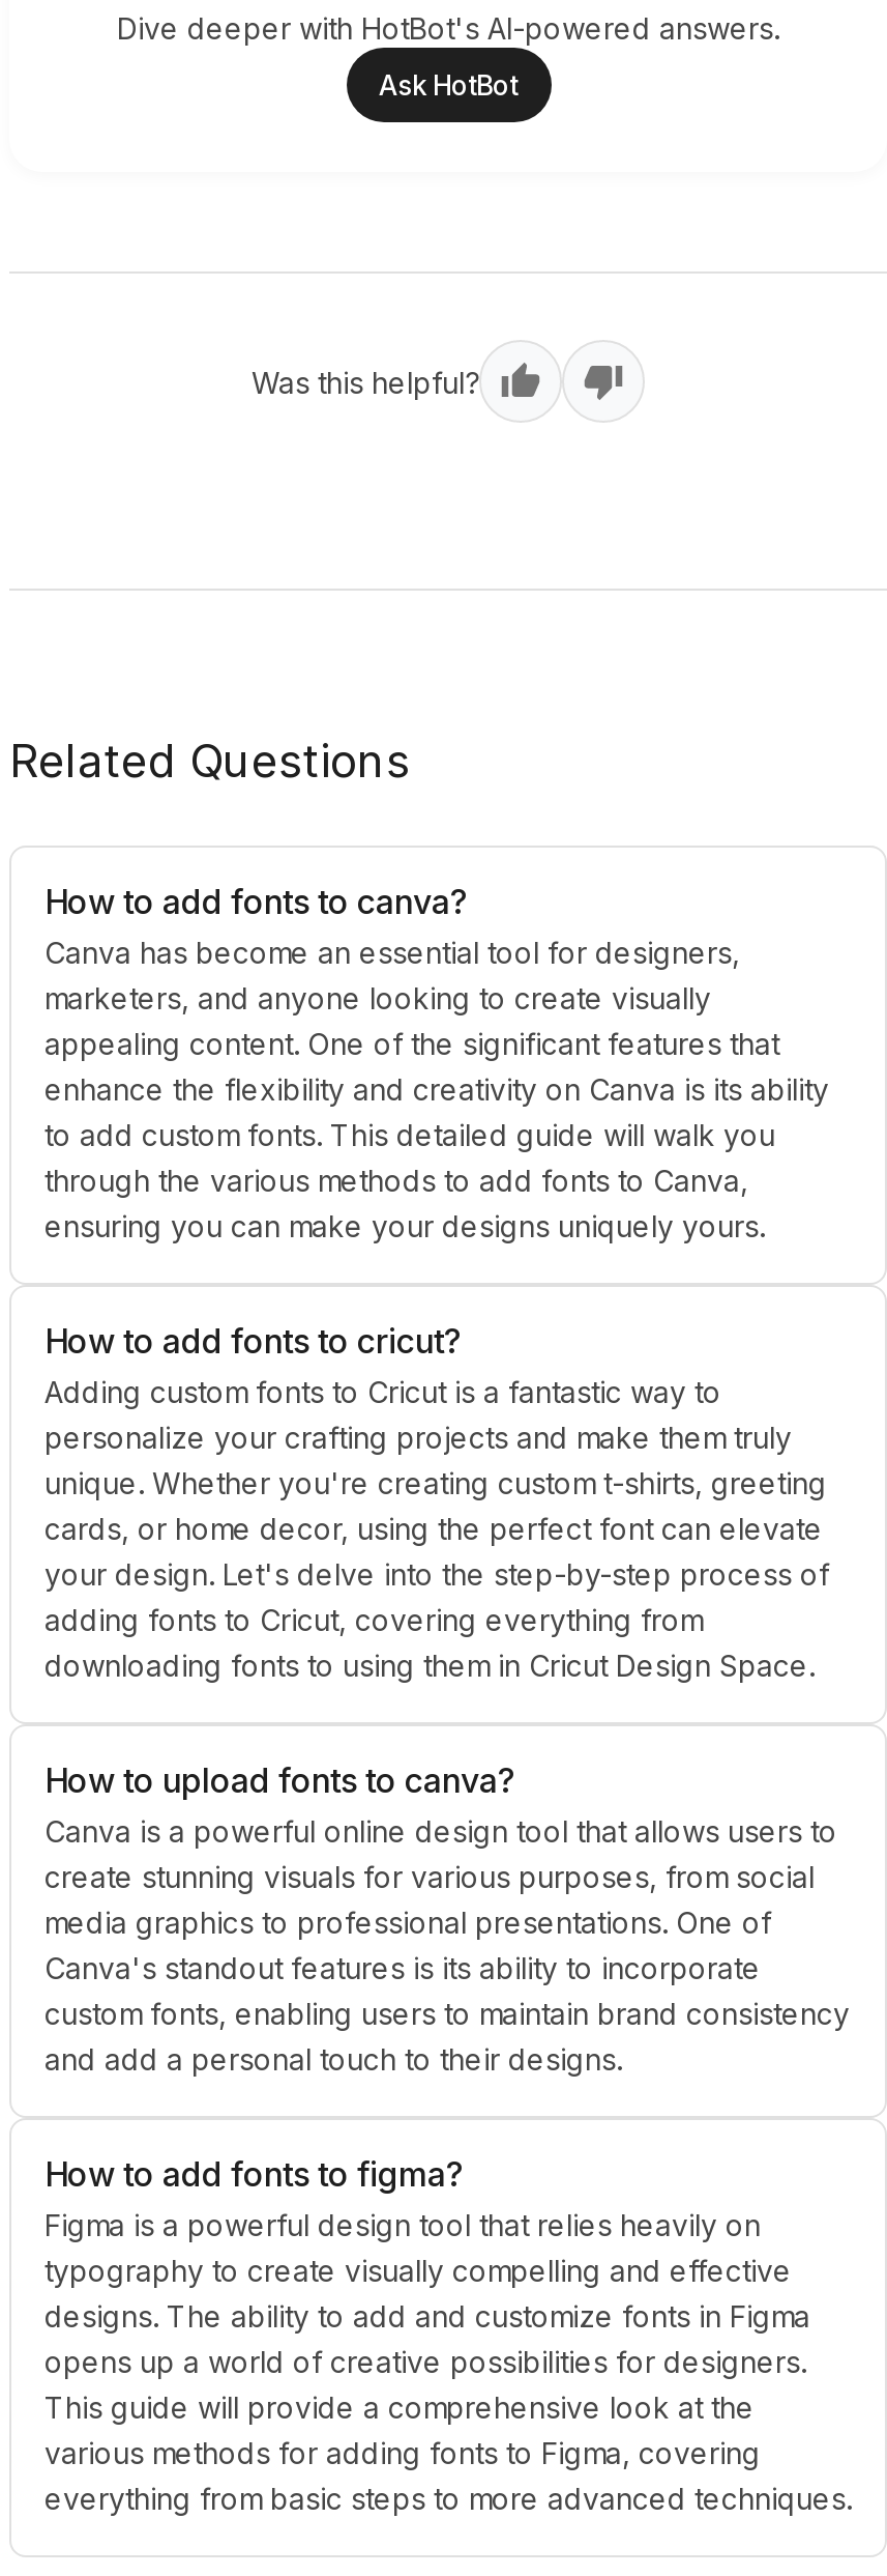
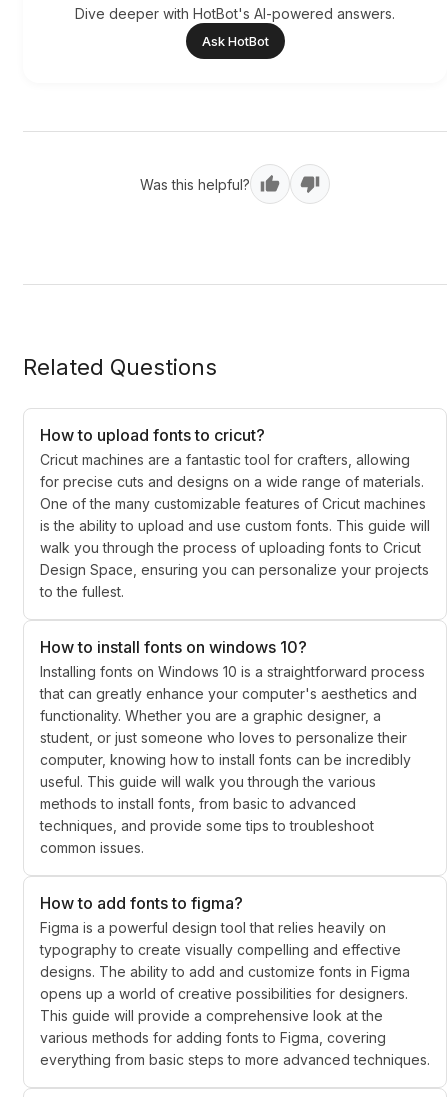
- How to add fonts to canva?
- Canva has become an essential tool for designers,
- marketers, and anyone looking to create visually
- appealing content. One of the significant features that
- enhance the flexibility and creativity on Canva is its ability
- to add custom fonts. This detailed guide will walk you
- through the various methods to add fonts to Canva,
- ensuring you can make your designs uniquely yours.
- How to add fonts to cricut?
- Adding custom fonts to Cricut is a fantastic way to
- personalize your crafting projects and make them truly
- unique. Whether you're creating custom t-shirts, greeting
- cards, or home decor, using the perfect font can elevate
- your design. Let's delve into the step-by-step process of
- adding fonts to Cricut, covering everything from
- downloading fonts to using them in Cricut Design Space.
- How to upload fonts to canva?
- Canva is a powerful online design tool that allows users to
- create stunning visuals for various purposes, from social
- media graphics to professional presentations. One of
- Canva's standout features is its ability to incorporate
- custom fonts, enabling users to maintain brand consistency
- and add a personal touch to their designs.
+ How to upload fonts to cricut?
+ Cricut machines are a fantastic tool for crafters, allowing
+ for precise cuts and designs on a wide range of materials.
+ One of the many customizable features of Cricut machines
+ is the ability to upload and use custom fonts. This guide will
+ walk you through the process of uploading fonts to Cricut
+ Design Space, ensuring you can personalize your projects
+ to the fullest.
+ How to install fonts on windows 10?
+ Installing fonts on Windows 10 is a straightforward process
+ that can greatly enhance your computer's aesthetics and
+ functionality. Whether you are a graphic designer, a
+ student, or just someone who loves to personalize their
+ computer, knowing how to install fonts can be incredibly
+ useful. This guide will walk you through the various
+ methods to install fonts, from basic to advanced
+ techniques, and provide some tips to troubleshoot
+ common issues.
